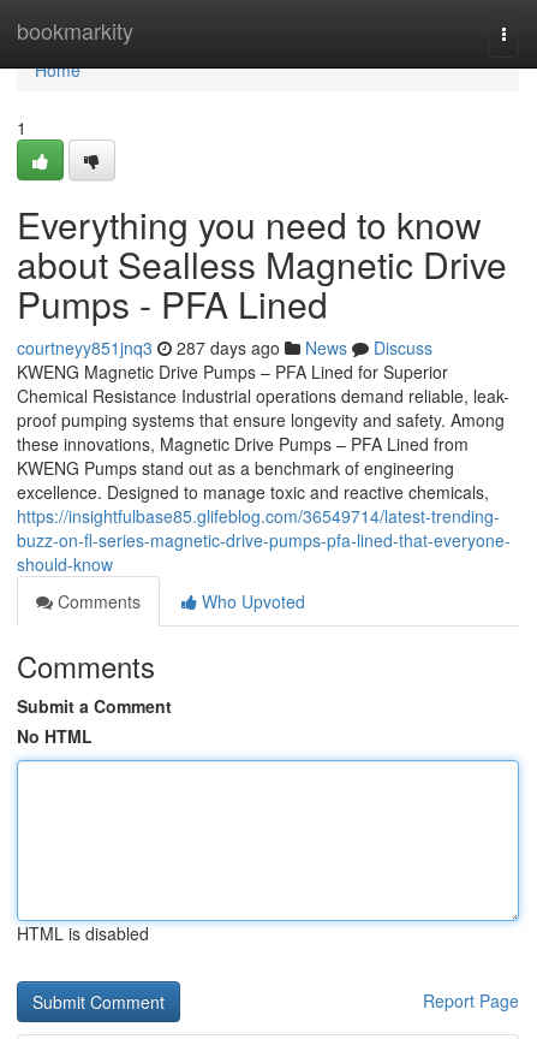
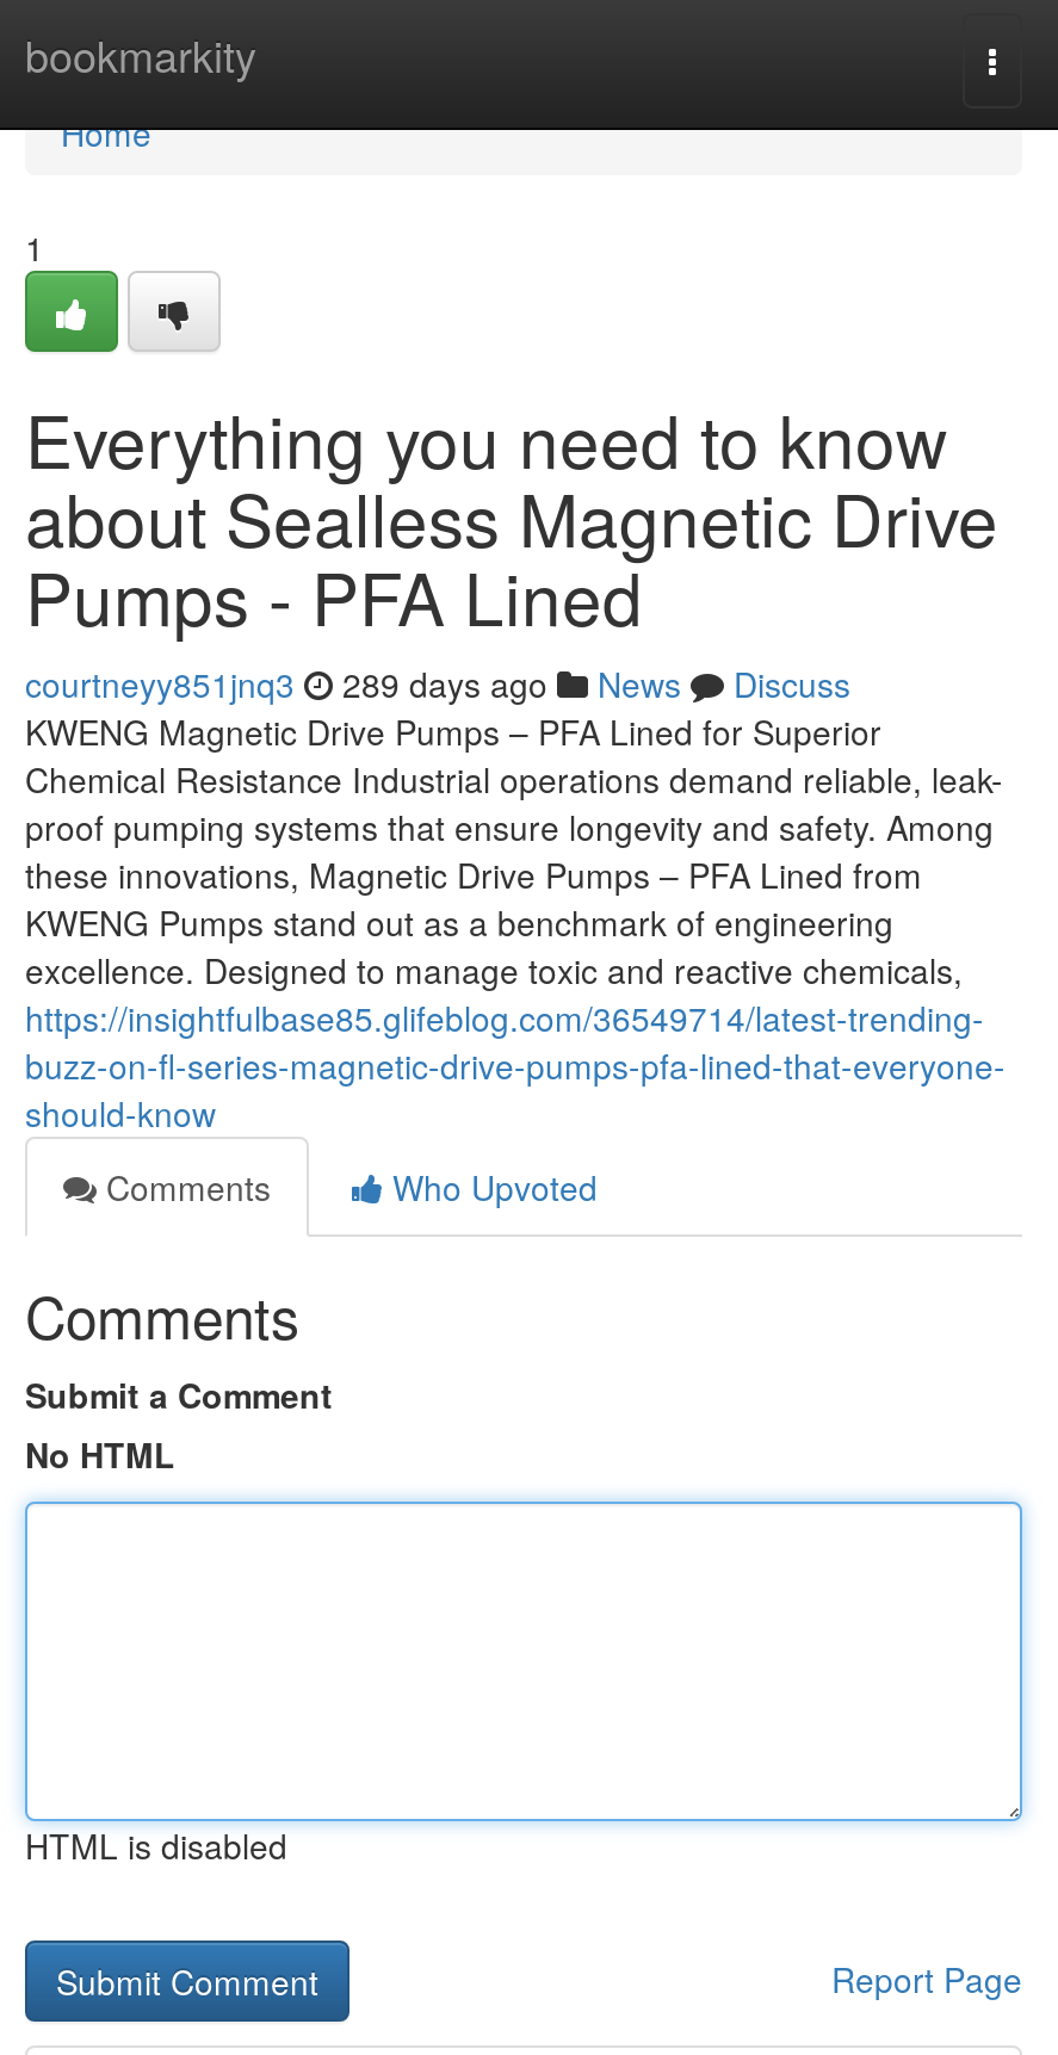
- courtneyy851jnq3 287 days ago News Discuss
+ courtneyy851jnq3 289 days ago News Discuss
